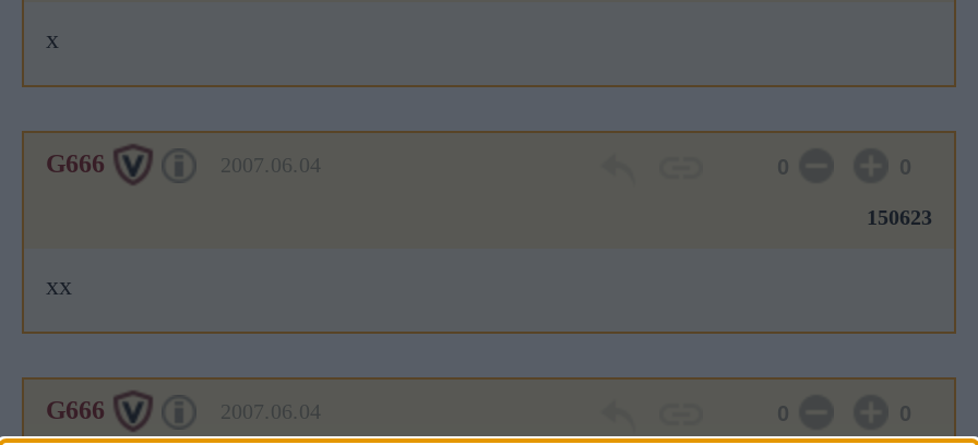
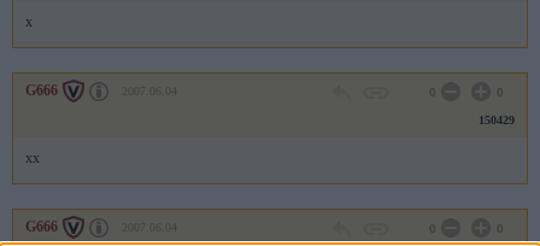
- 150623
+ 150429
